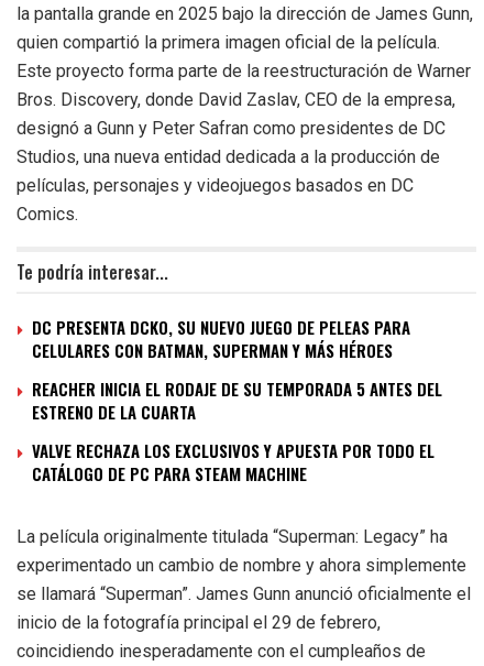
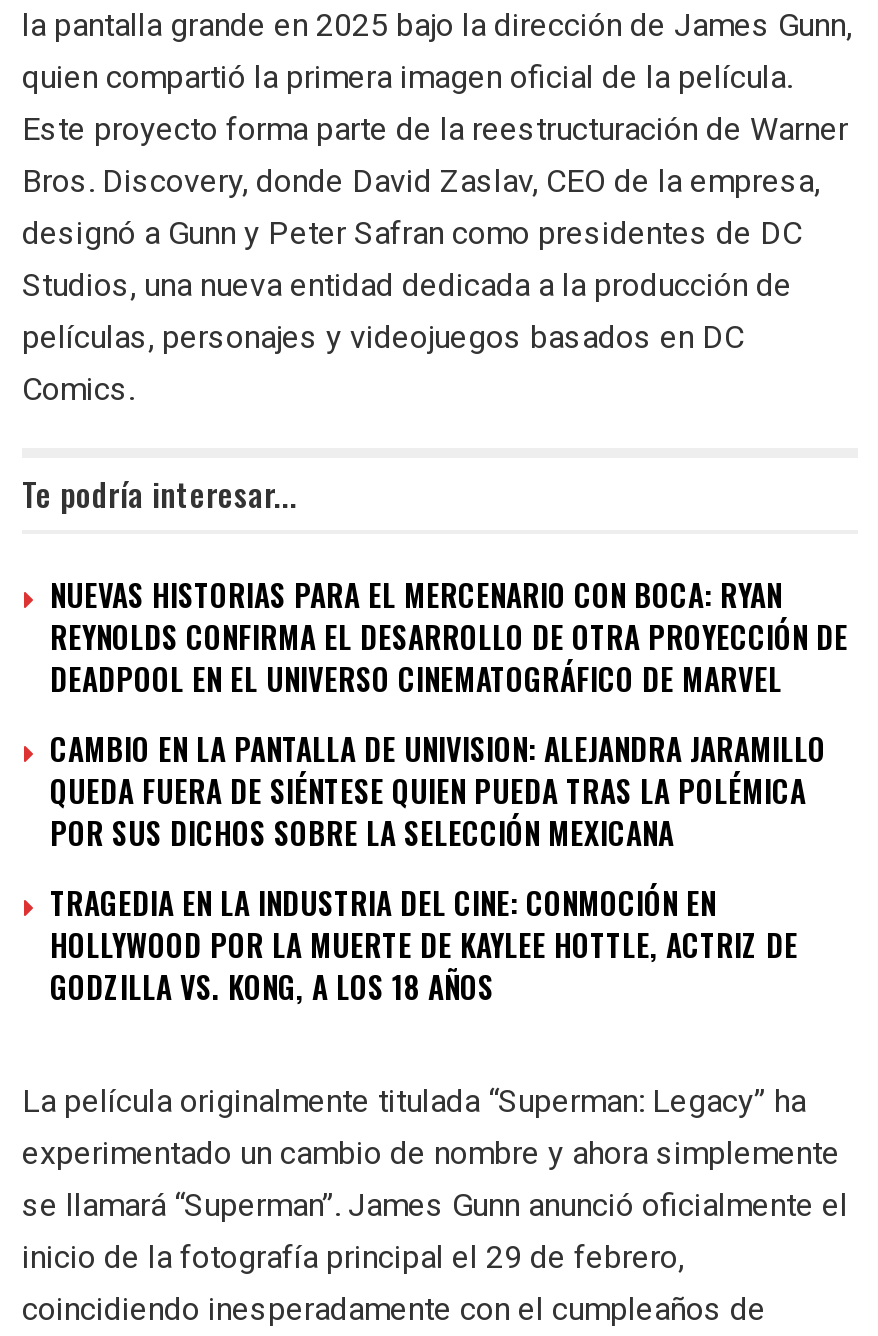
- DC PRESENTA DCKO, SU NUEVO JUEGO DE PELEAS PARA
- CELULARES CON BATMAN, SUPERMAN Y MÁS HÉROES
+ NUEVAS HISTORIAS PARA EL MERCENARIO CON BOCA: RYAN
+ REYNOLDS CONFIRMA EL DESARROLLO DE OTRA PROYECCIÓN DE
+ DEADPOOL EN EL UNIVERSO CINEMATOGRÁFICO DE MARVEL

- REACHER INICIA EL RODAJE DE SU TEMPORADA 5 ANTES DEL
- ESTRENO DE LA CUARTA
+ CAMBIO EN LA PANTALLA DE UNIVISION: ALEJANDRA JARAMILLO
+ QUEDA FUERA DE SIÉNTESE QUIEN PUEDA TRAS LA POLÉMICA
+ POR SUS DICHOS SOBRE LA SELECCIÓN MEXICANA

- VALVE RECHAZA LOS EXCLUSIVOS Y APUESTA POR TODO EL
- CATÁLOGO DE PC PARA STEAM MACHINE
+ TRAGEDIA EN LA INDUSTRIA DEL CINE: CONMOCIÓN EN
+ HOLLYWOOD POR LA MUERTE DE KAYLEE HOTTLE, ACTRIZ DE
+ GODZILLA VS. KONG, A LOS 18 AÑOS
